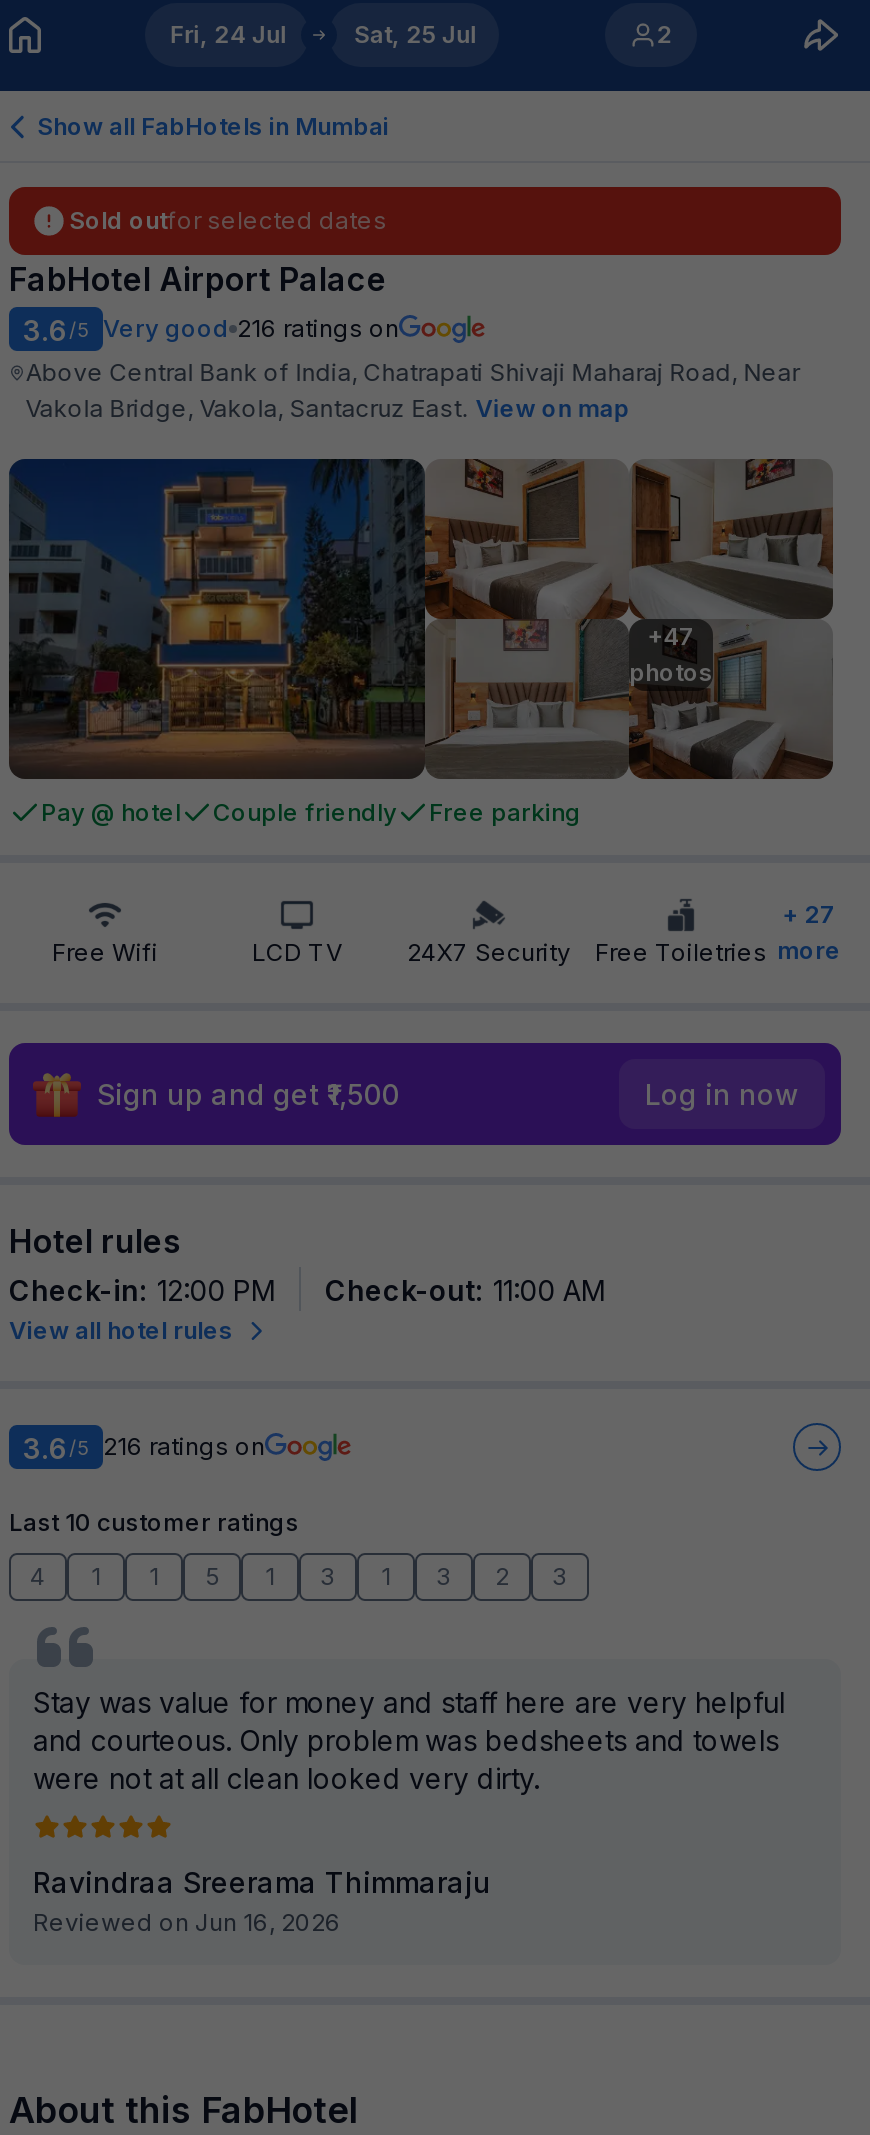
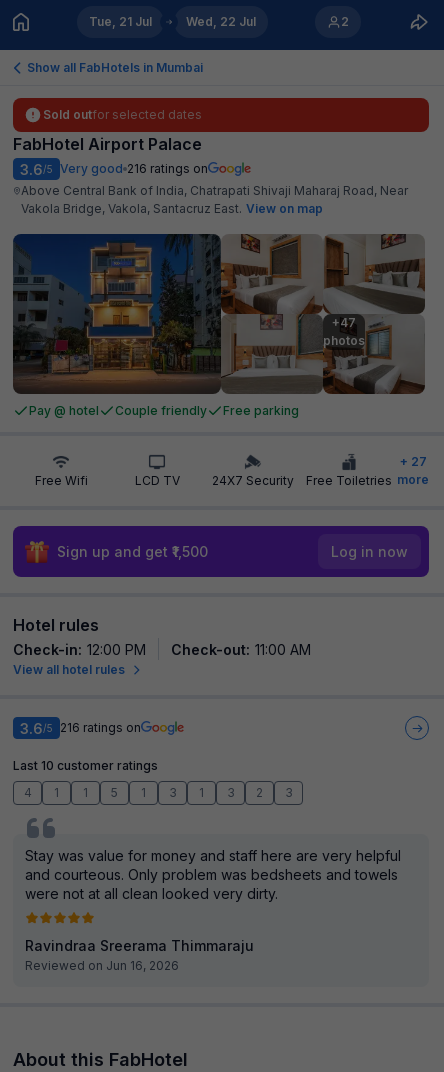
- Fri, 24 Jul
+ Tue, 21 Jul

- Sat, 25 Jul
+ Wed, 22 Jul
